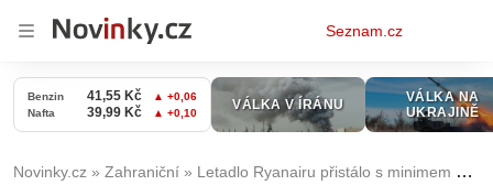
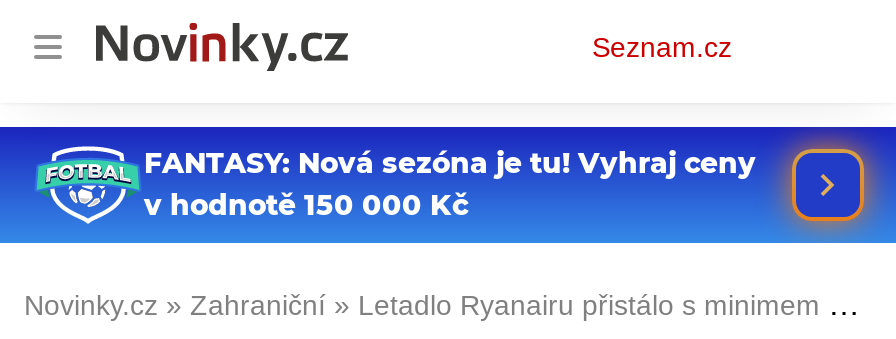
- [image]
+ [image]
